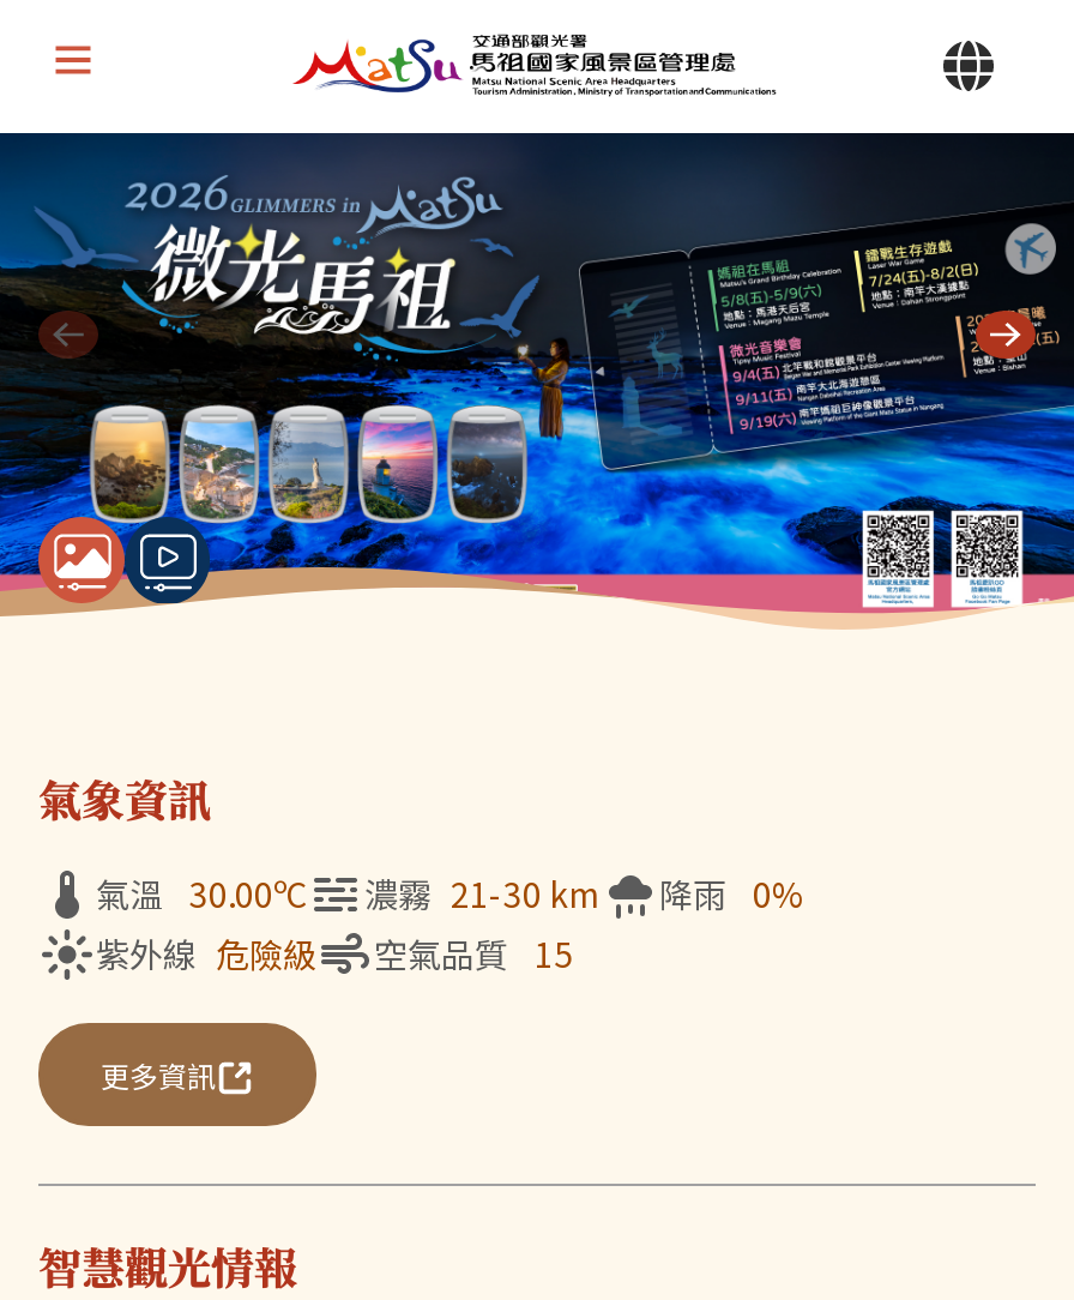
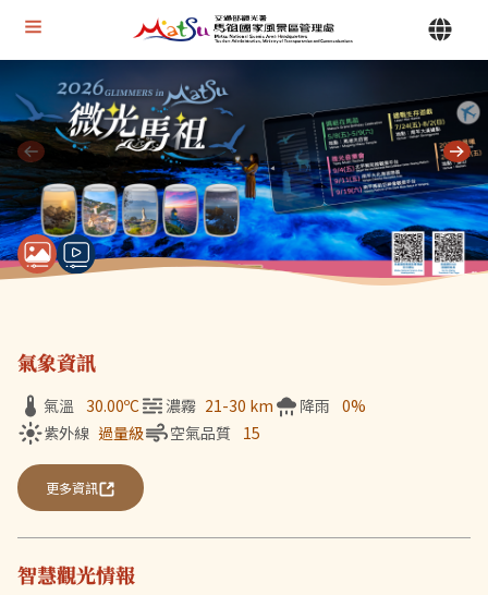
- 紫外線 危險級
+ 紫外線 過量級
